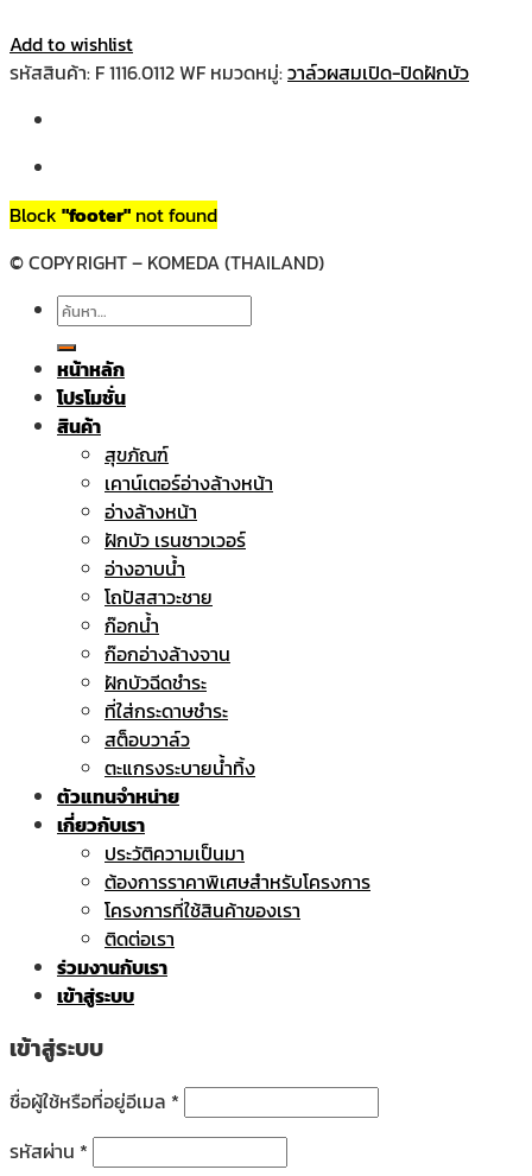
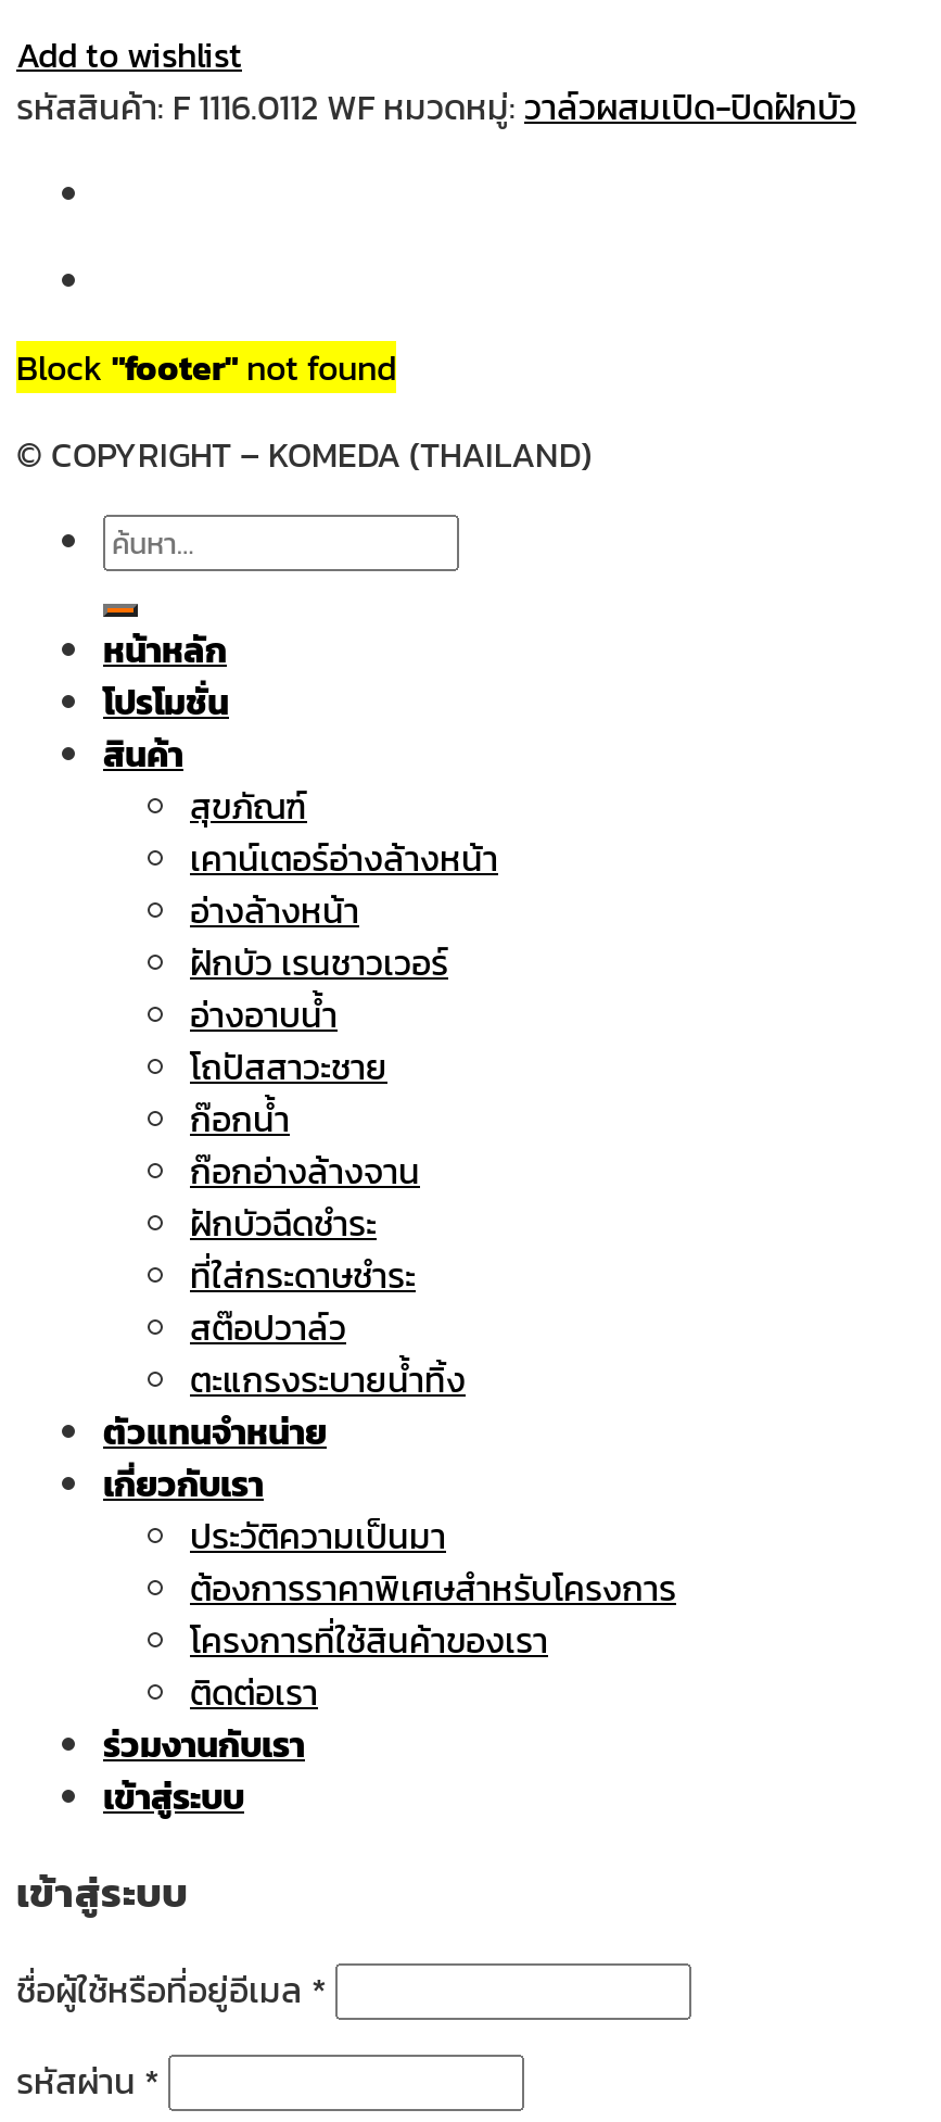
- สต็อบวาล์ว
+ สต๊อปวาล์ว
